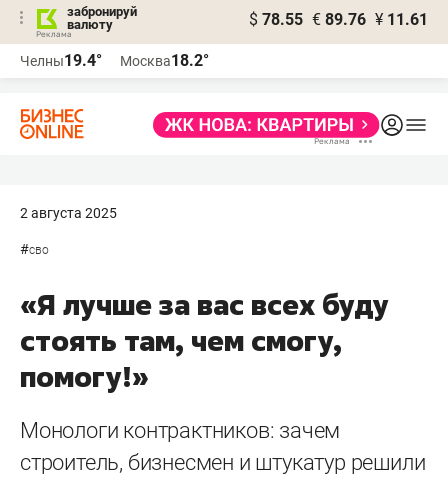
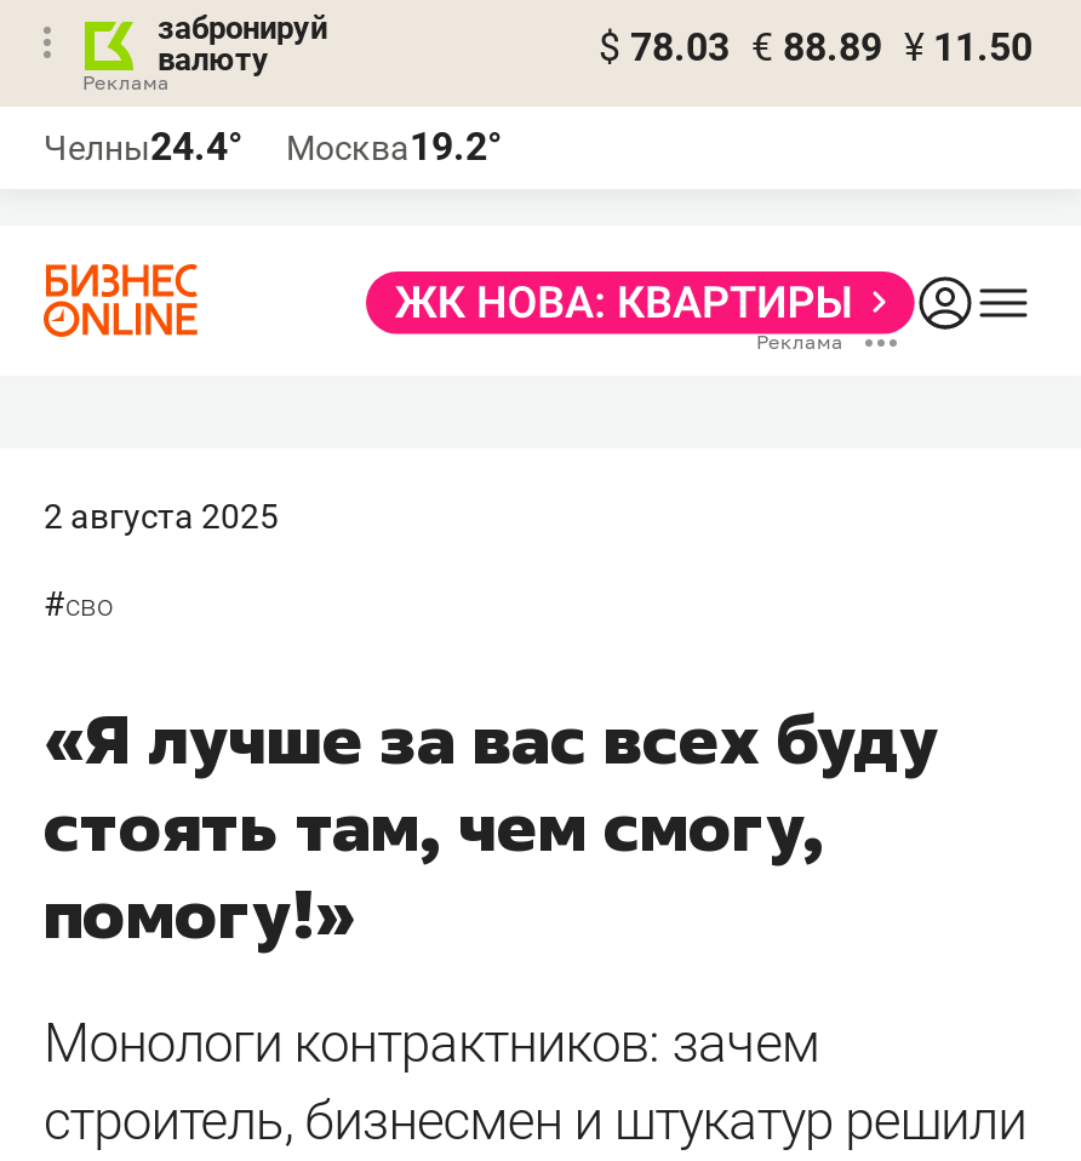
- $ 78.55 € 89.76 ¥ 11.61
+ $ 78.03 € 88.89 ¥ 11.50

- Челны19.4°
+ Челны24.4°

- Москва18.2°
+ Москва19.2°
